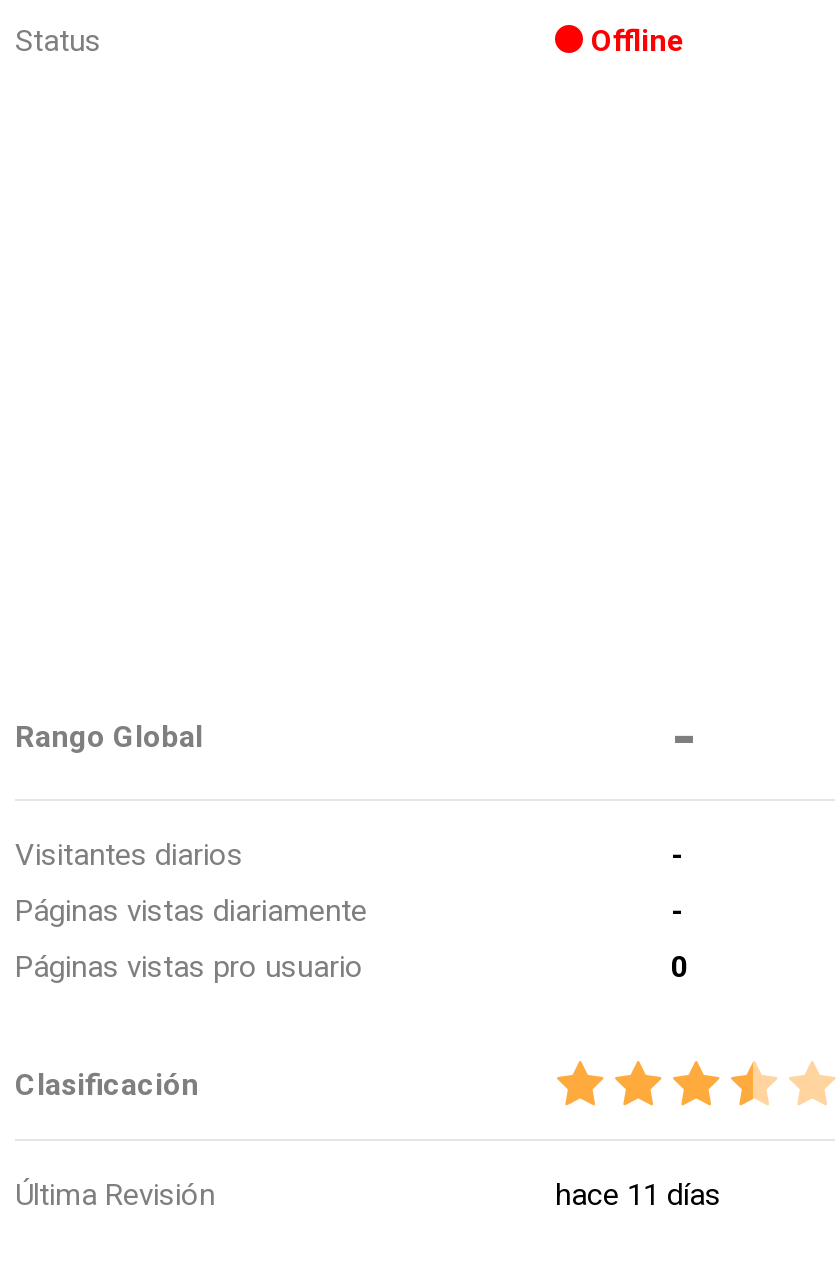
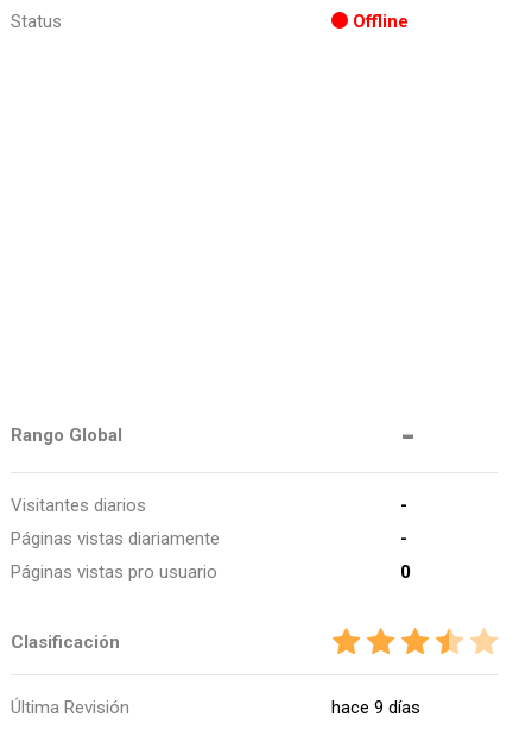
- hace 11 días
+ hace 9 días
